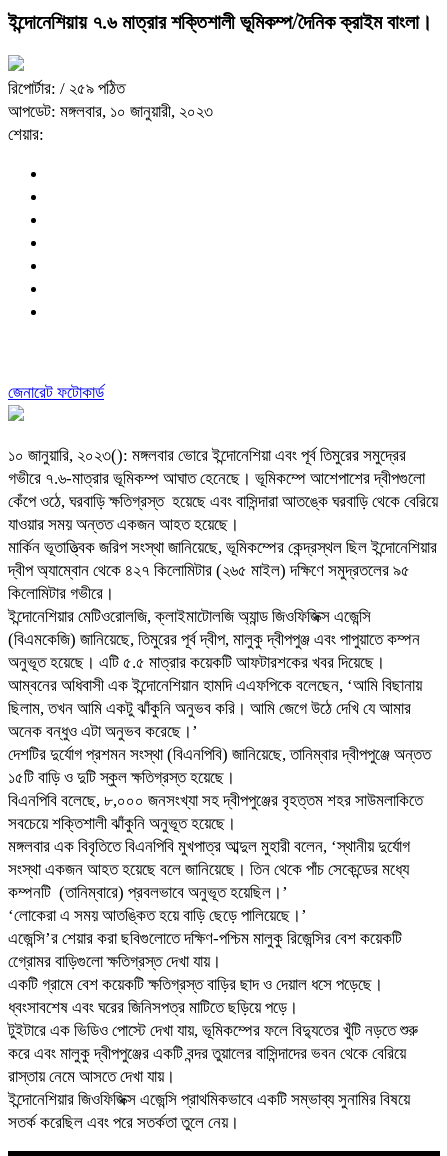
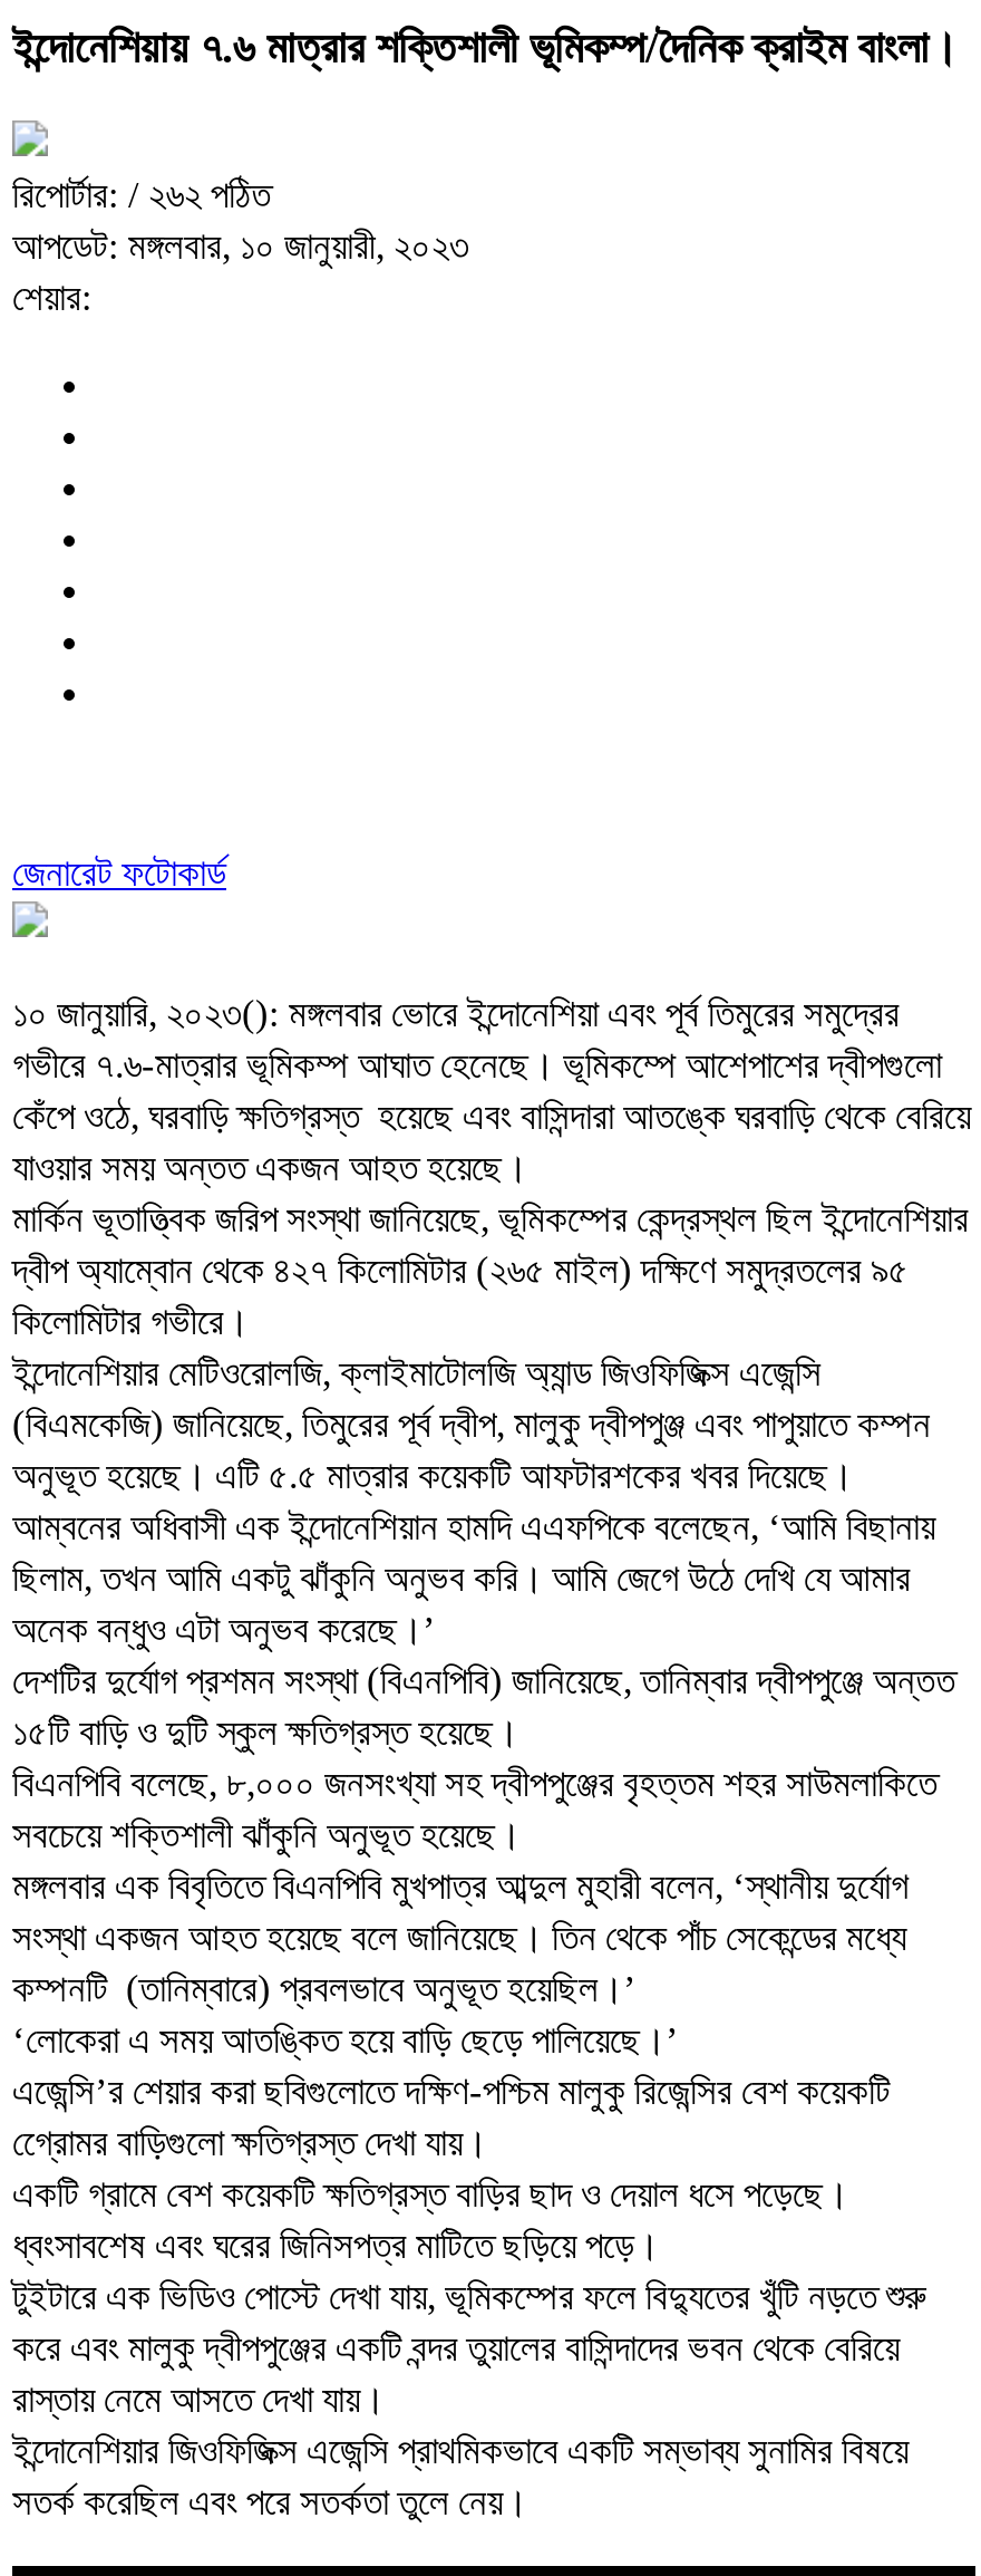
- রিপোর্টার: / ২৫৯ পঠিত
+ রিপোর্টার: / ২৬২ পঠিত
